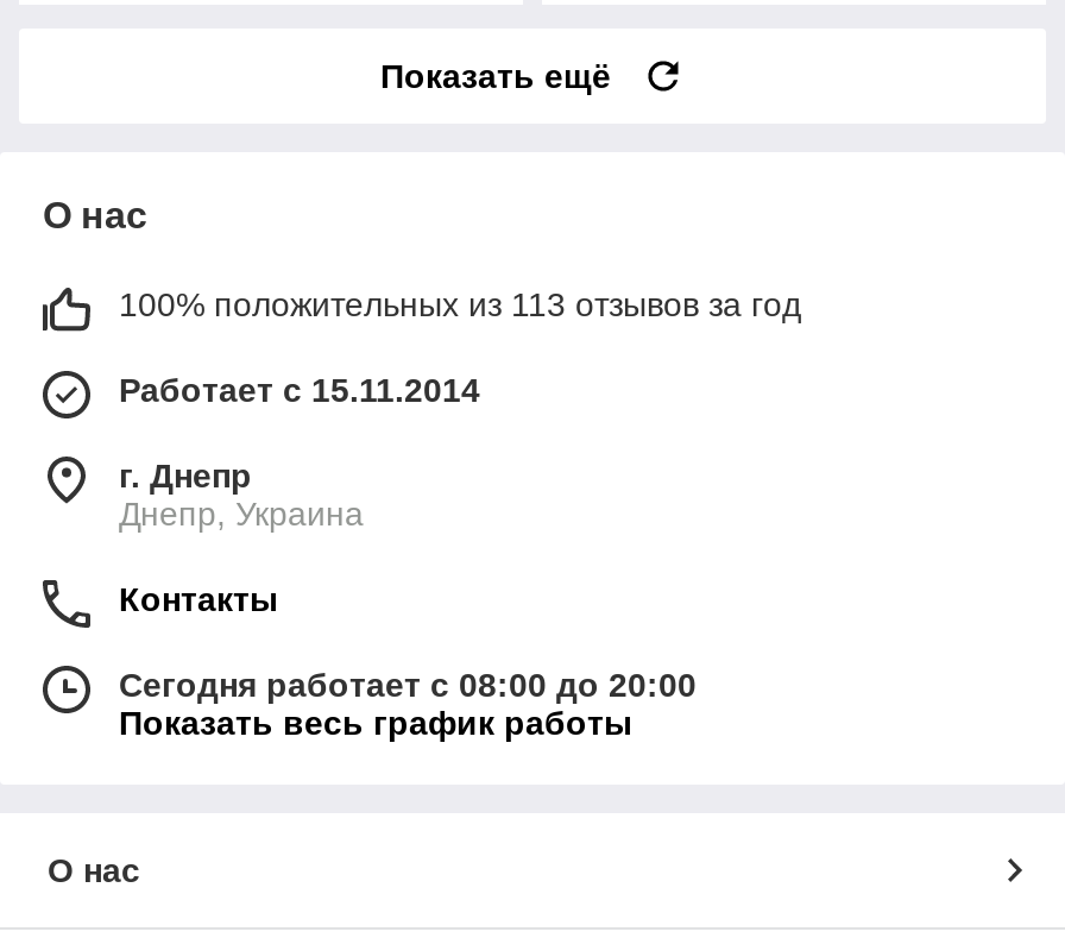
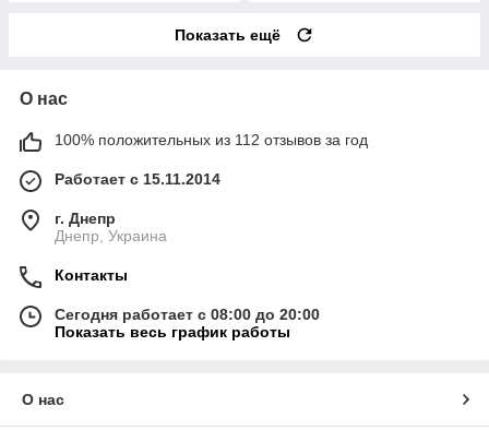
- 100% положительных из 113 отзывов за год
+ 100% положительных из 112 отзывов за год
